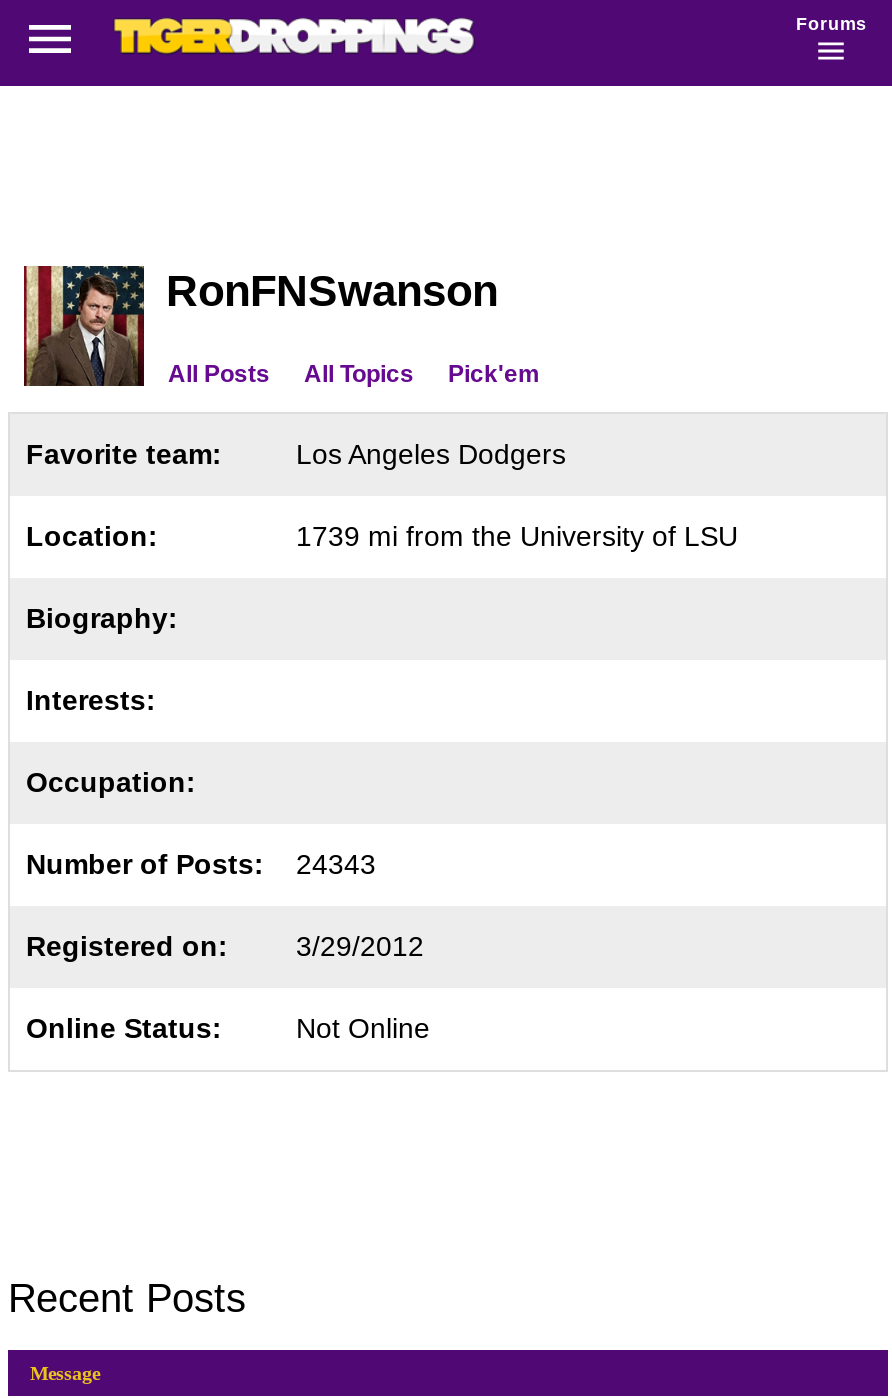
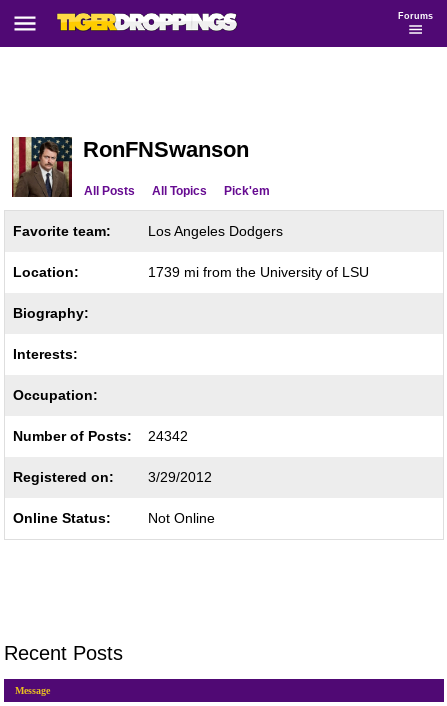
- Number of Posts: 24343
+ Number of Posts: 24342
